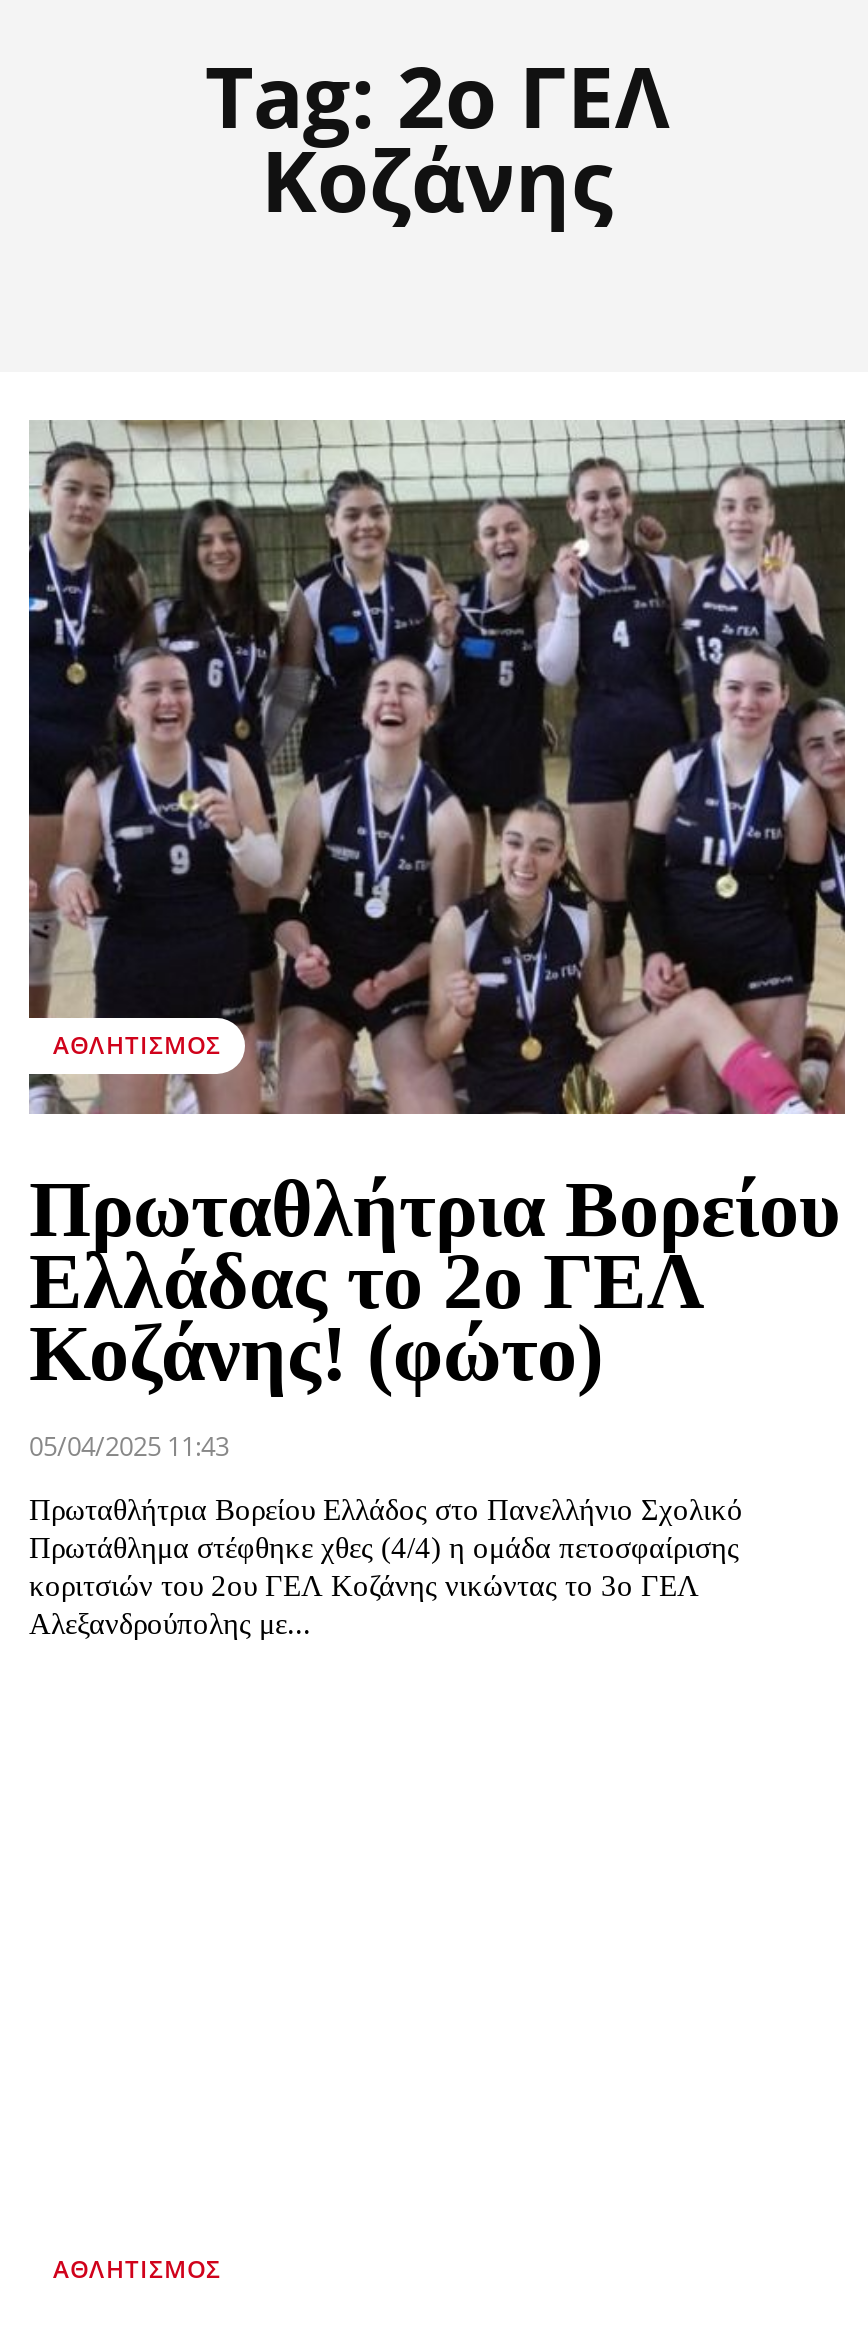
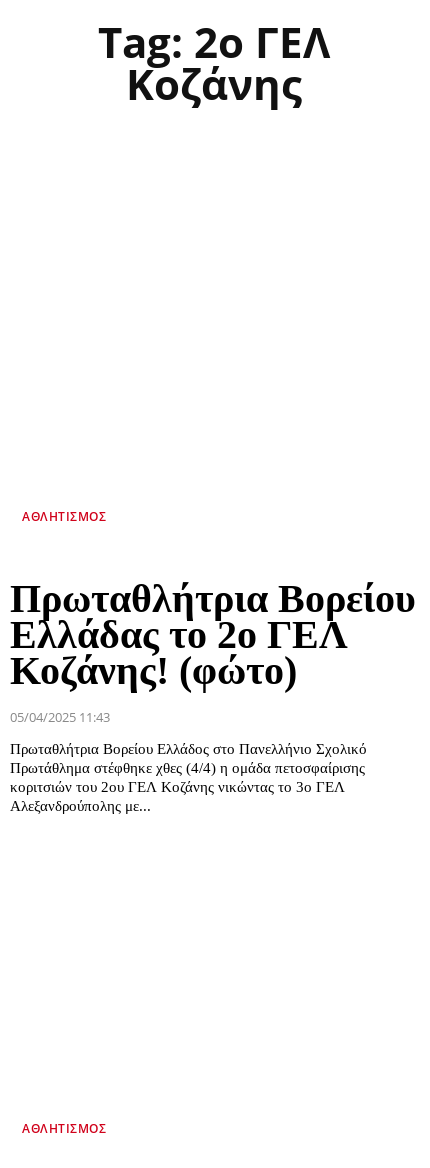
- [image]
